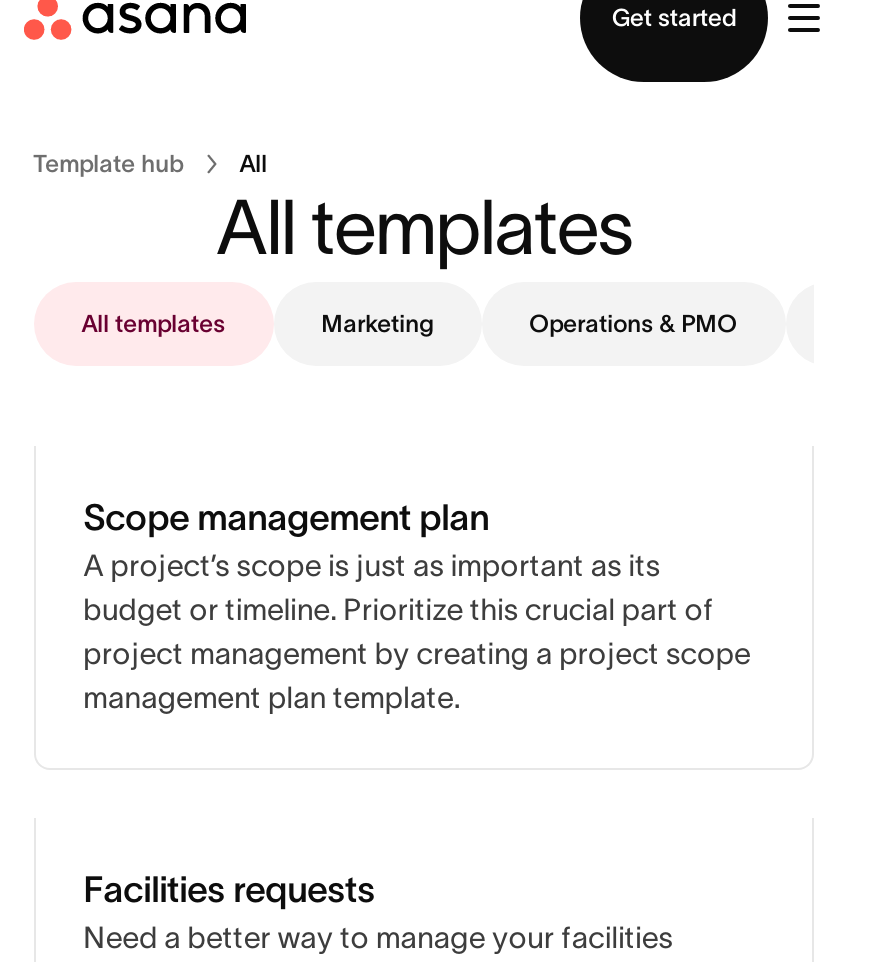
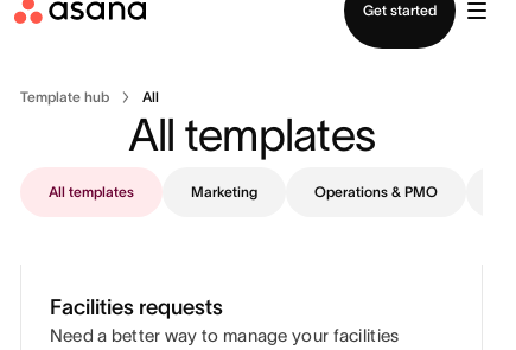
- Scope management plan
- A project’s scope is just as important as its
- budget or timeline. Prioritize this crucial part of
- project management by creating a project scope
- management plan template.
